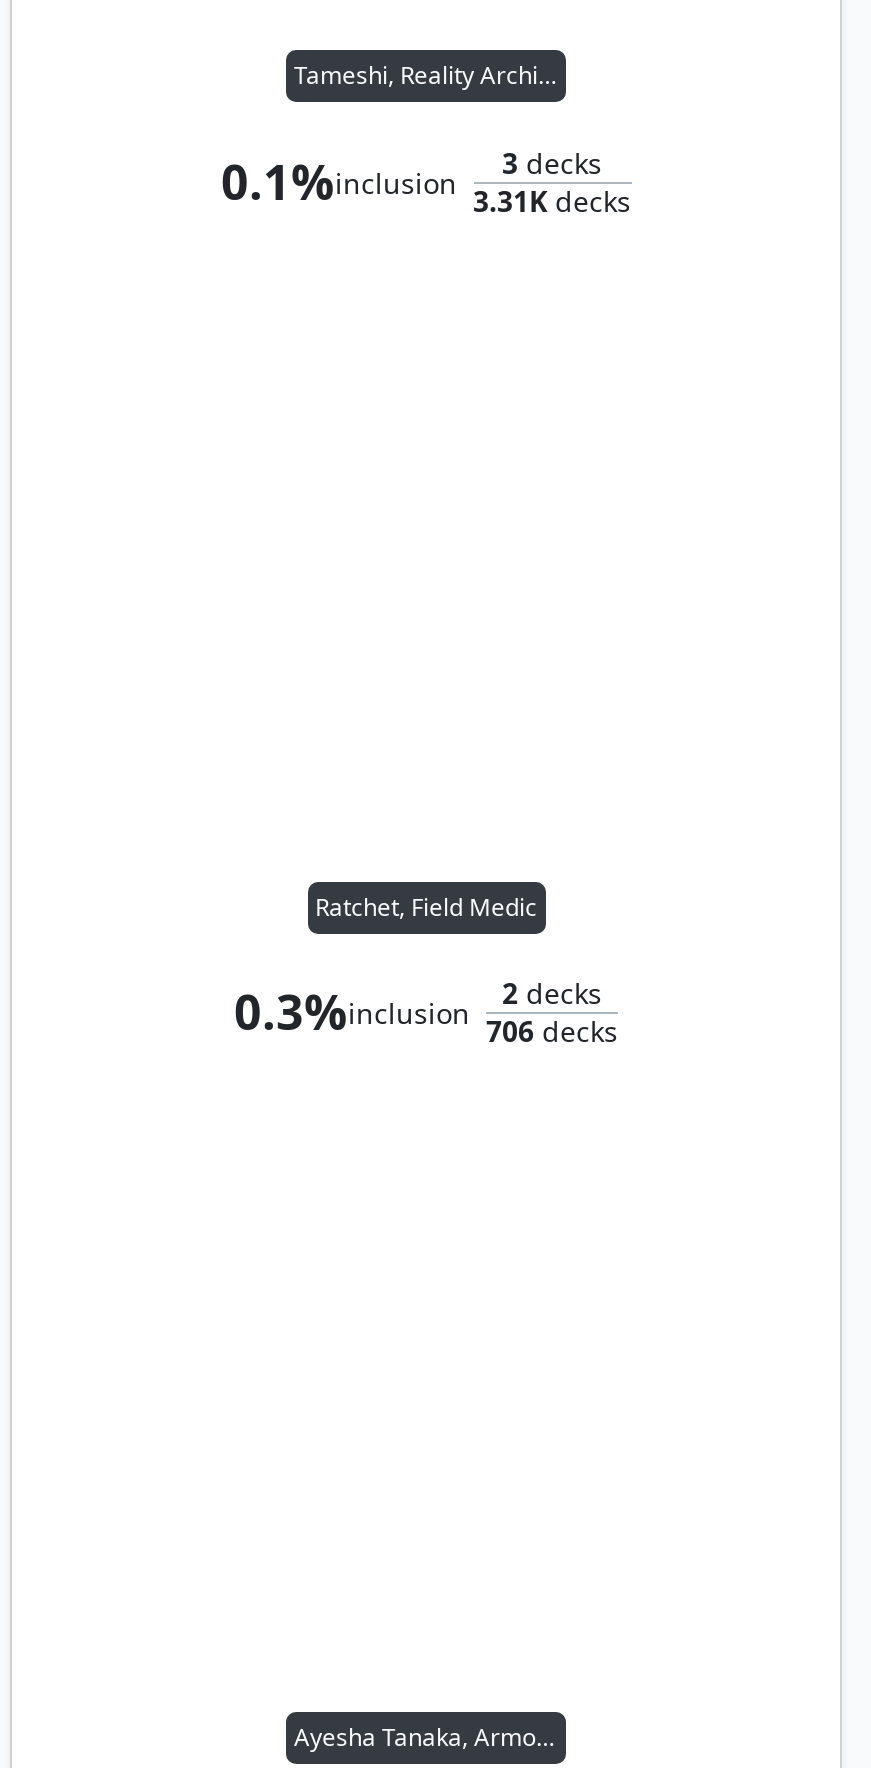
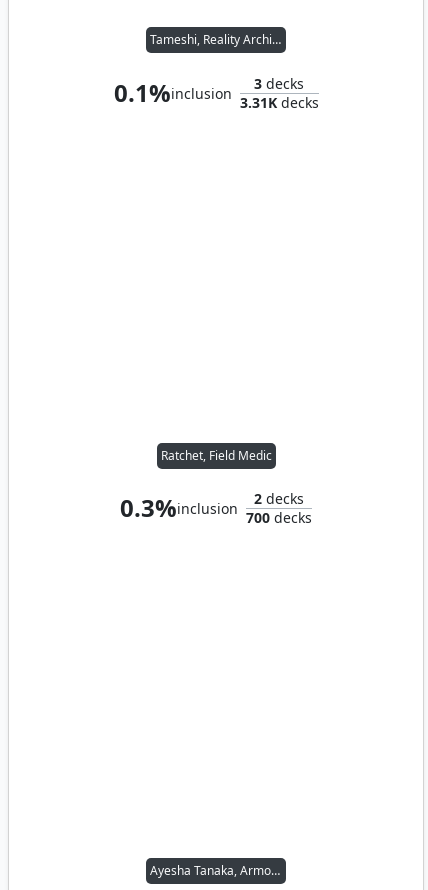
- 0.3%inclusion 706 decks 2 decks
+ 0.3%inclusion 700 decks 2 decks
